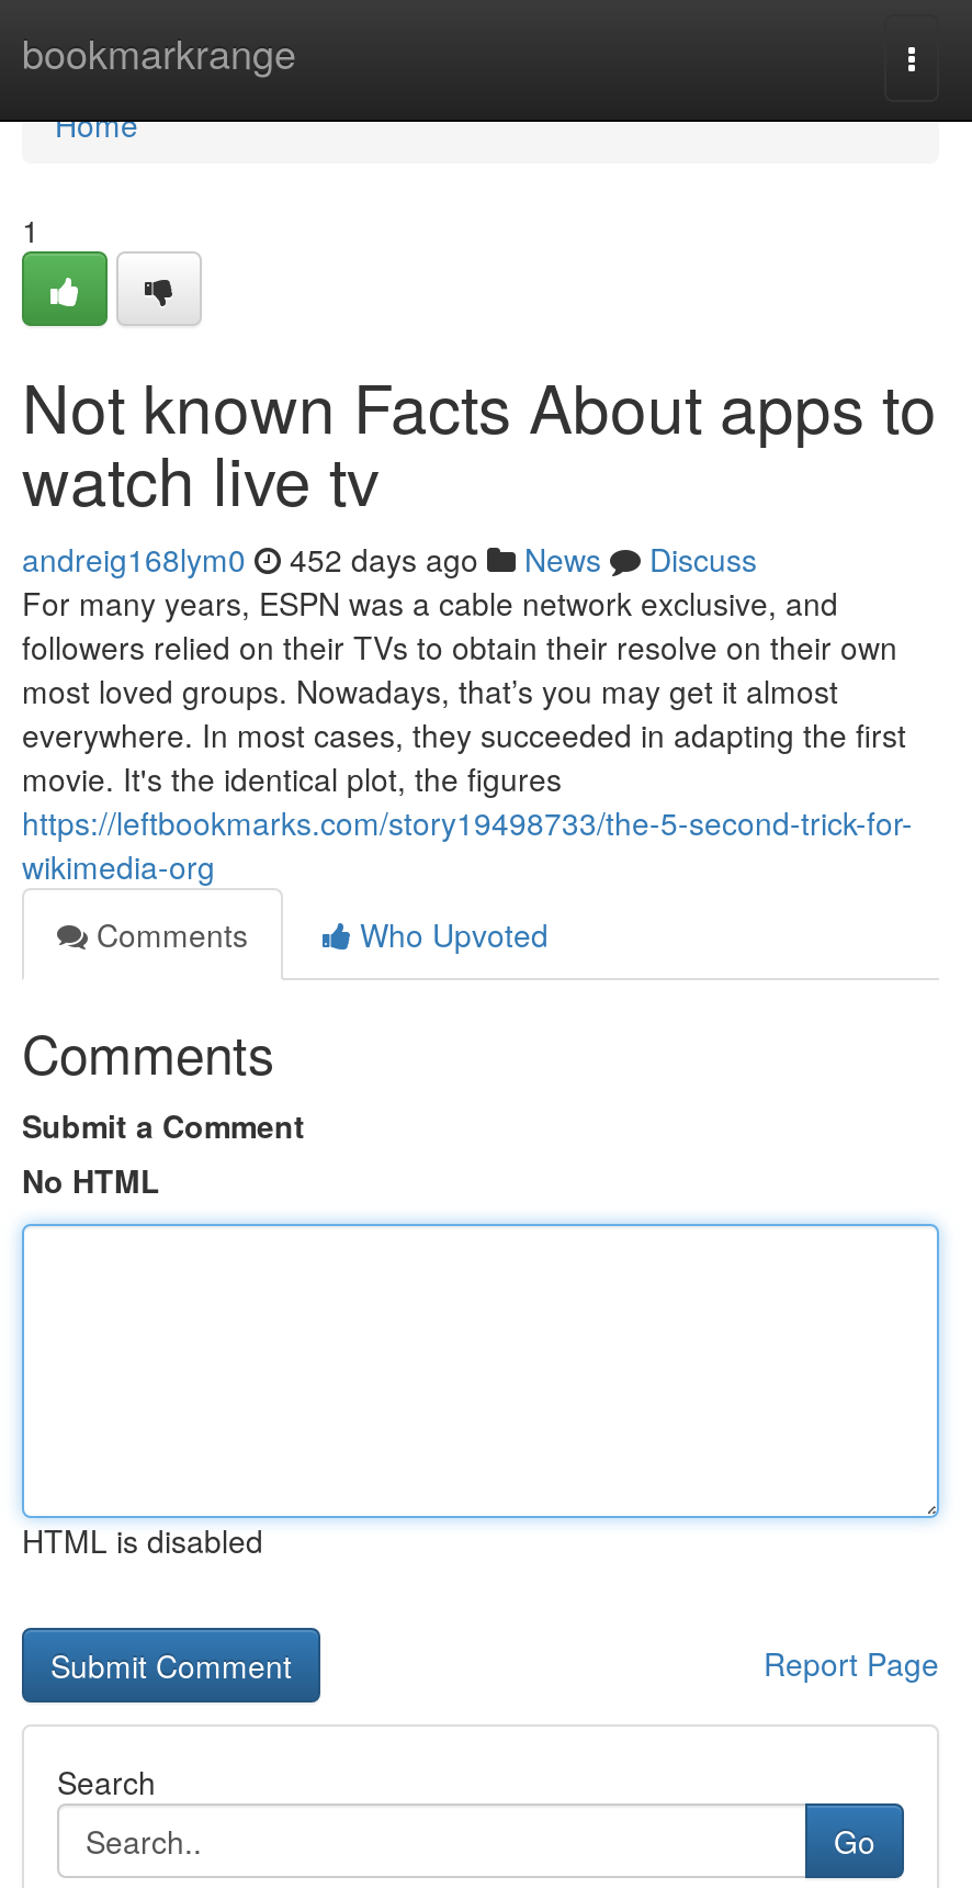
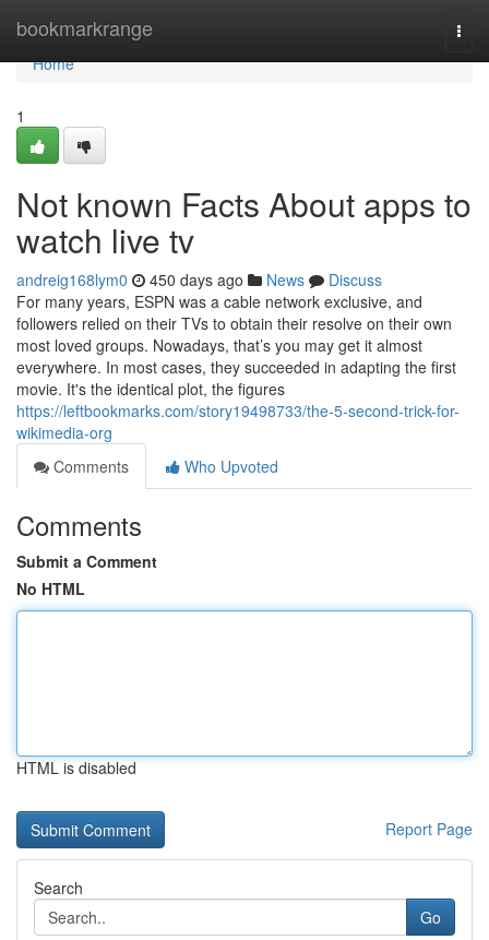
- andreig168lym0 452 days ago News Discuss
+ andreig168lym0 450 days ago News Discuss
